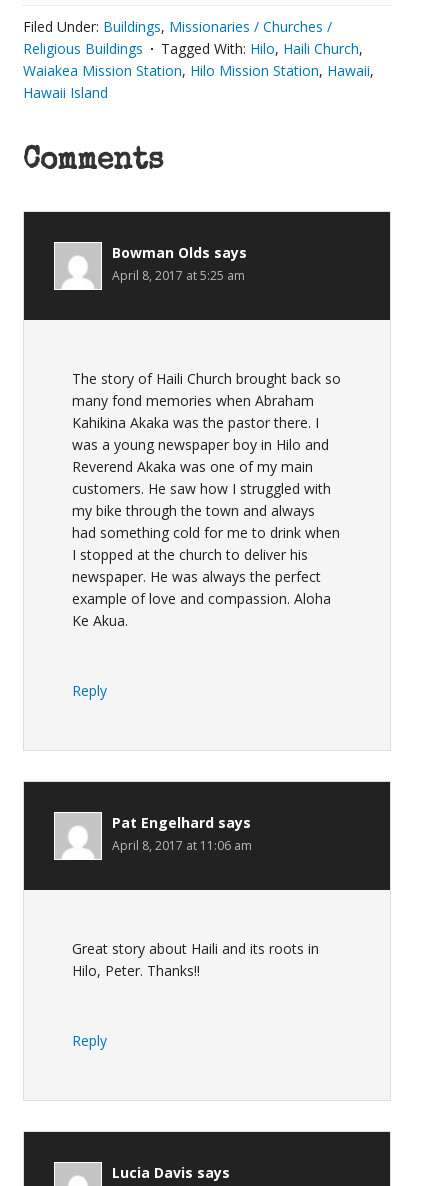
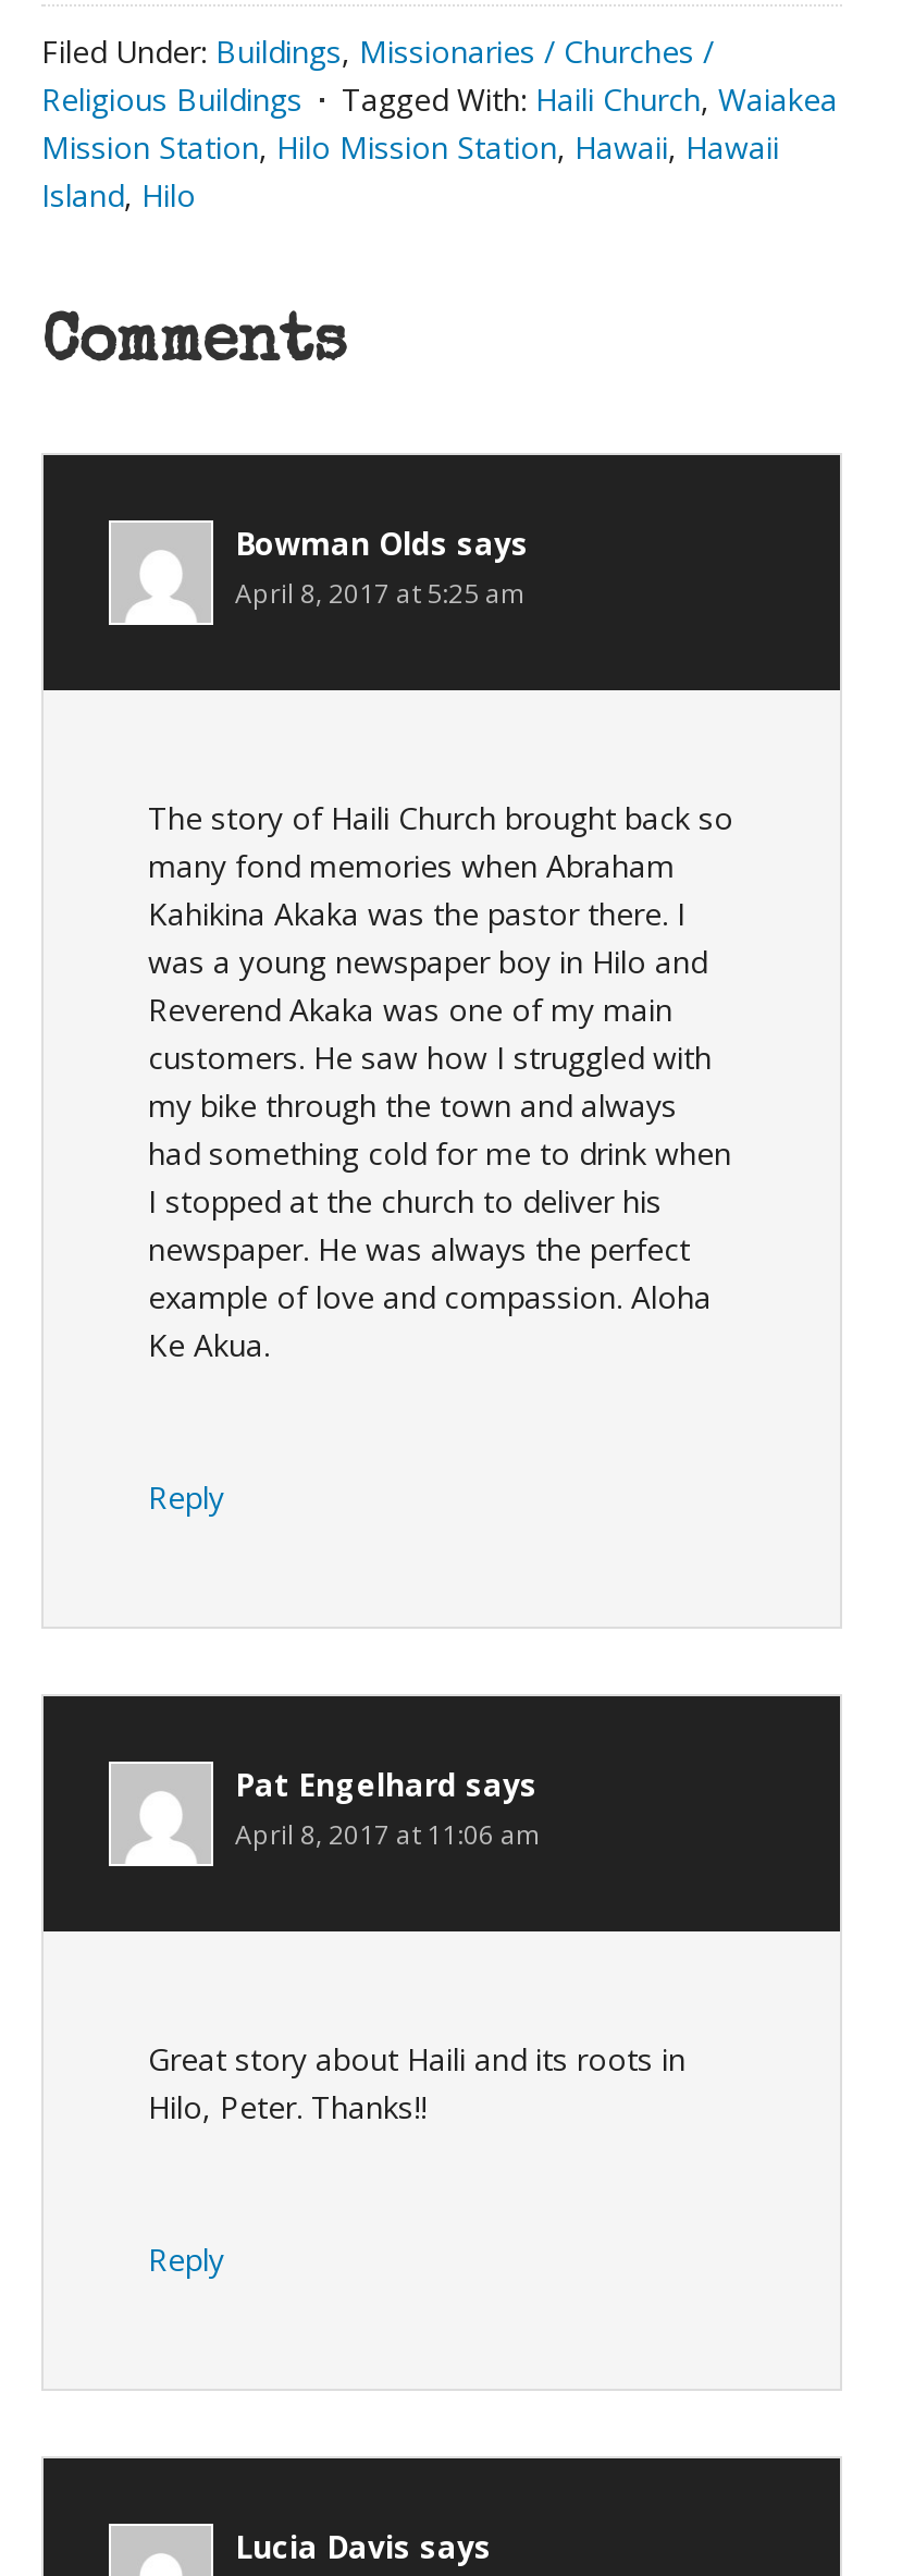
- Tagged With: Hilo, Haili Church,
- Waiakea Mission Station, Hilo Mission Station, Hawaii,
- Hawaii Island
+ Tagged With: Haili Church, Waiakea
+ Mission Station, Hilo Mission Station, Hawaii, Hawaii
+ Island, Hilo
